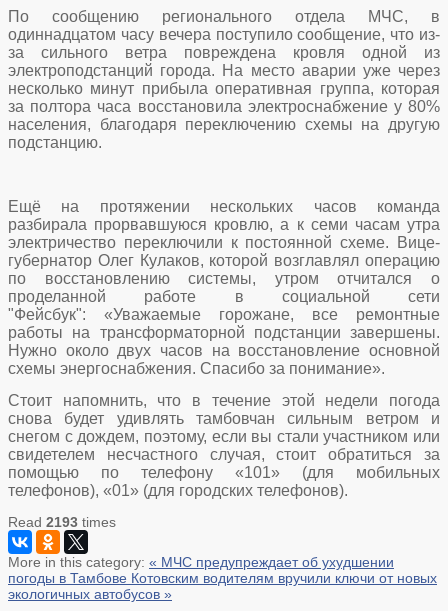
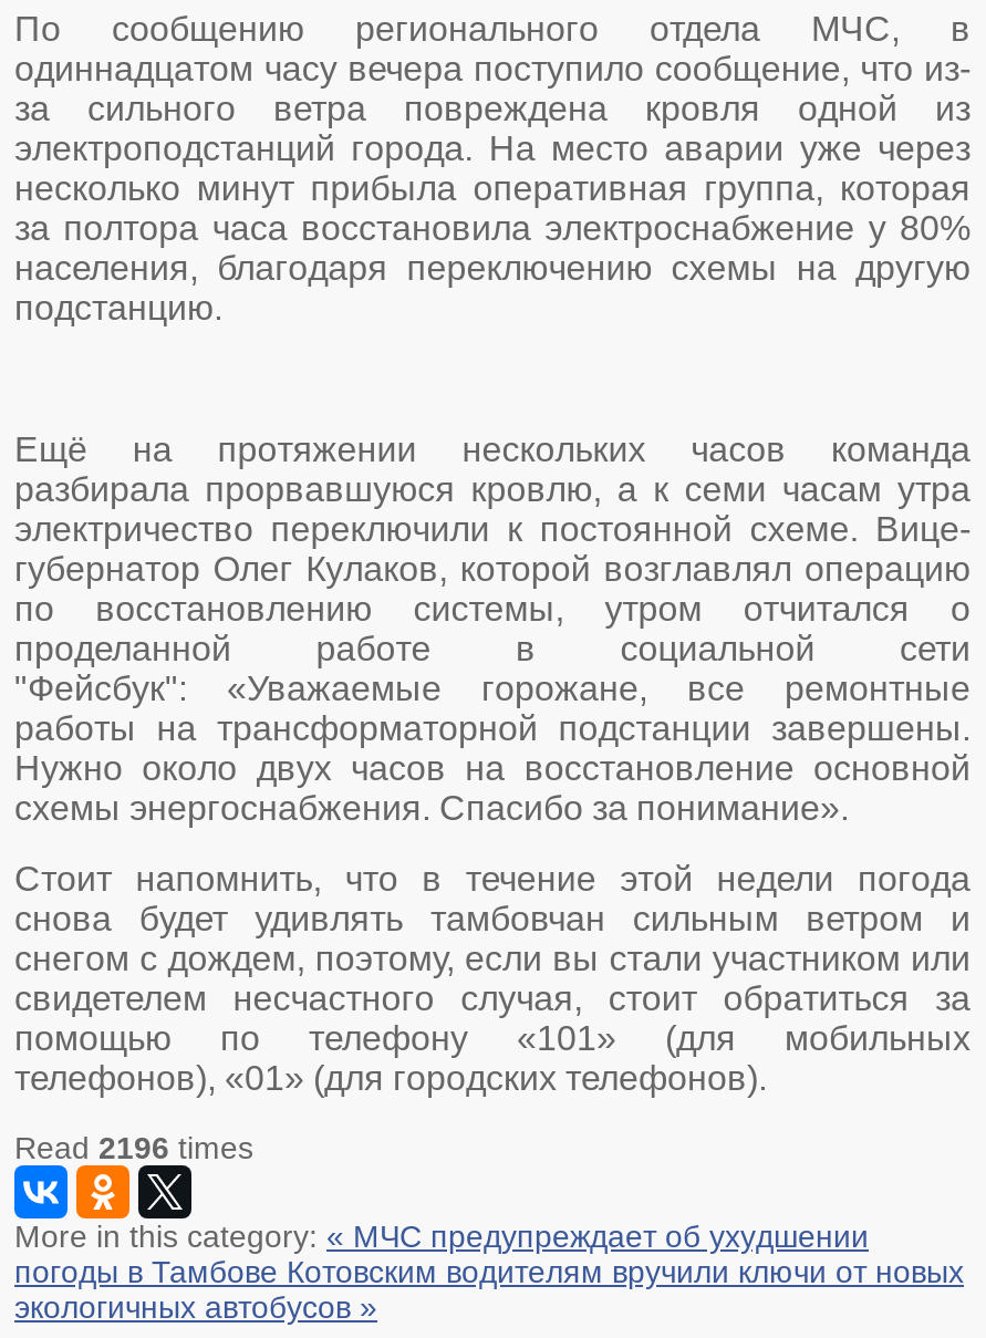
- Read 2193 times
+ Read 2196 times
